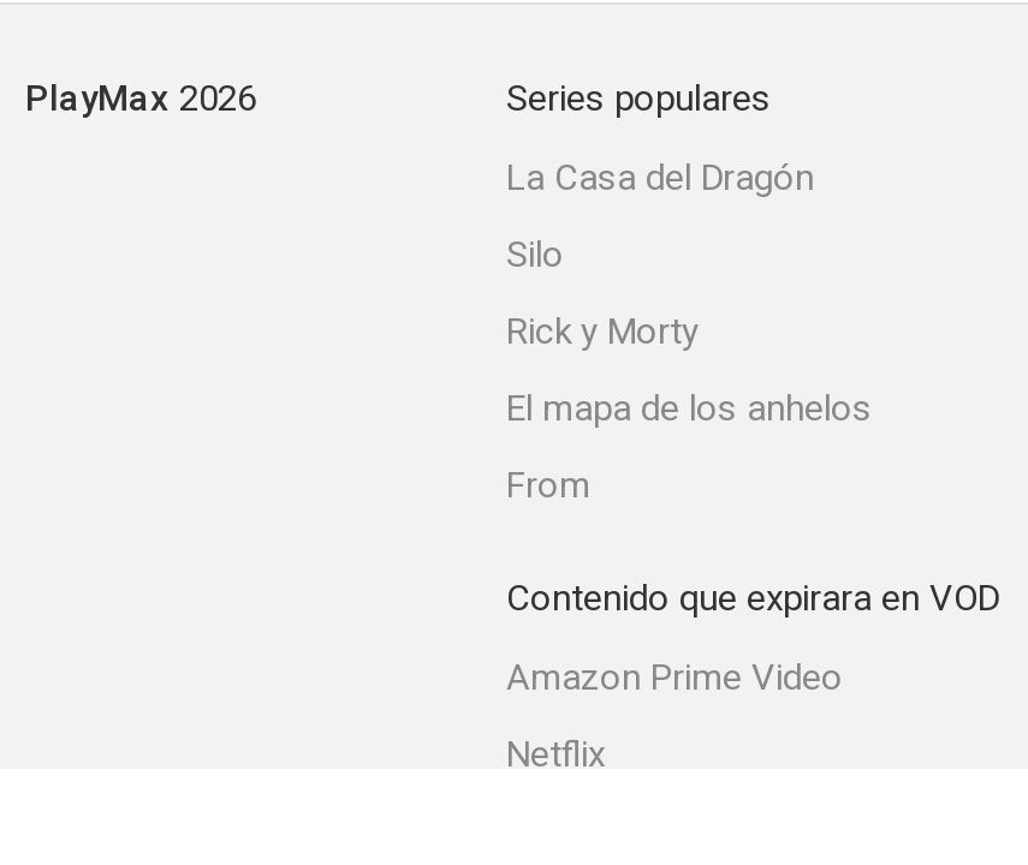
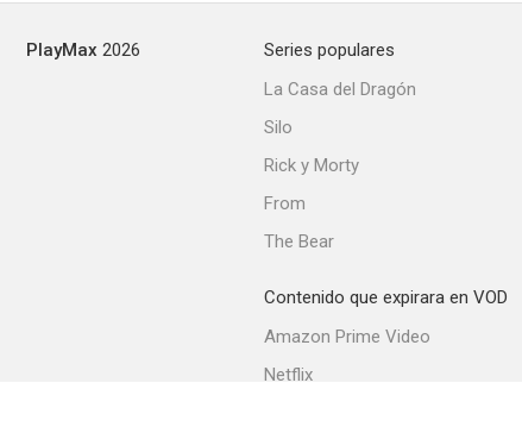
- El mapa de los anhelos

moved up: From

+ The Bear
